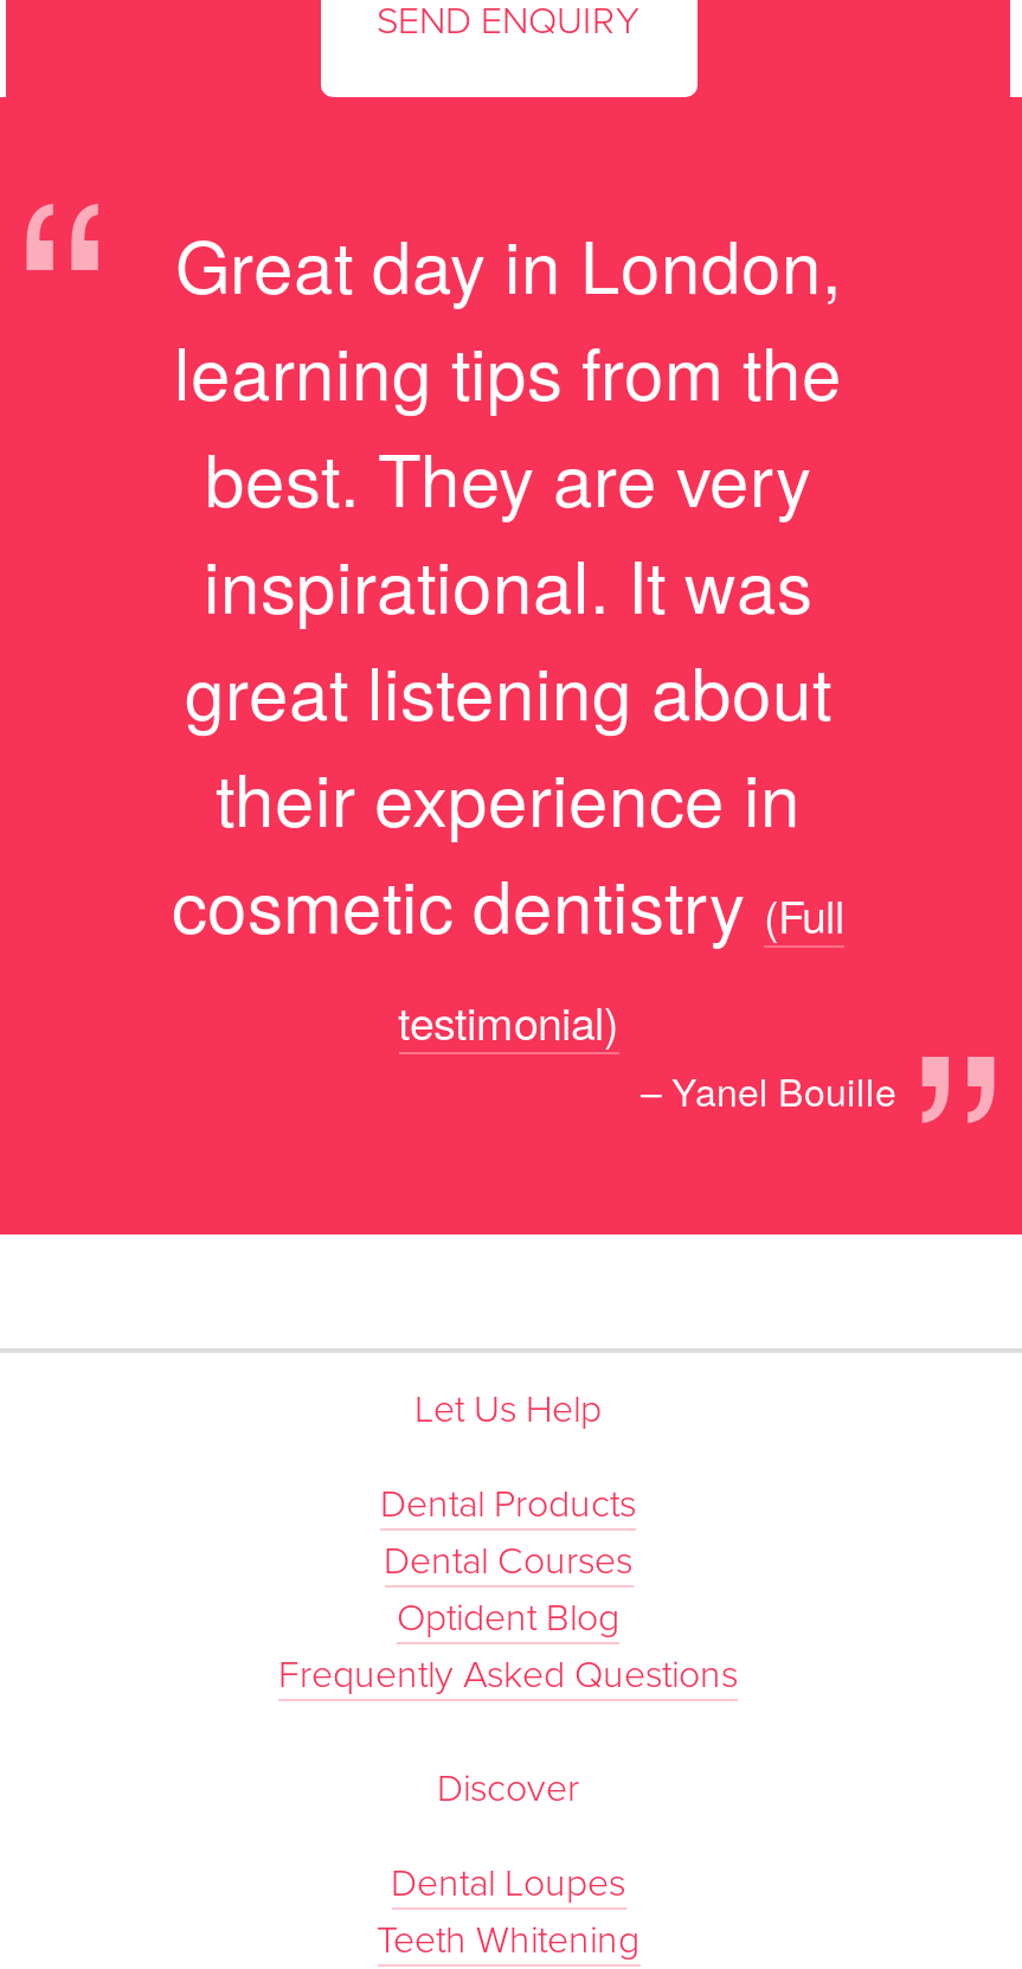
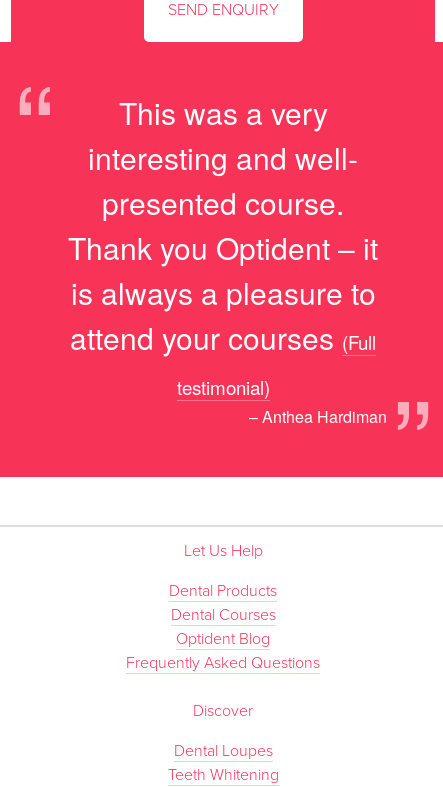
- Great day in London,
- learning tips from the
- best. They are very
- inspirational. It was
- great listening about
- their experience in
- cosmetic dentistry
+ This was a very
+ interesting and well-
+ presented course.
+ Thank you Optident – it
+ is always a pleasure to
+ attend your courses

- – Yanel Bouille
+ – Anthea Hardiman
